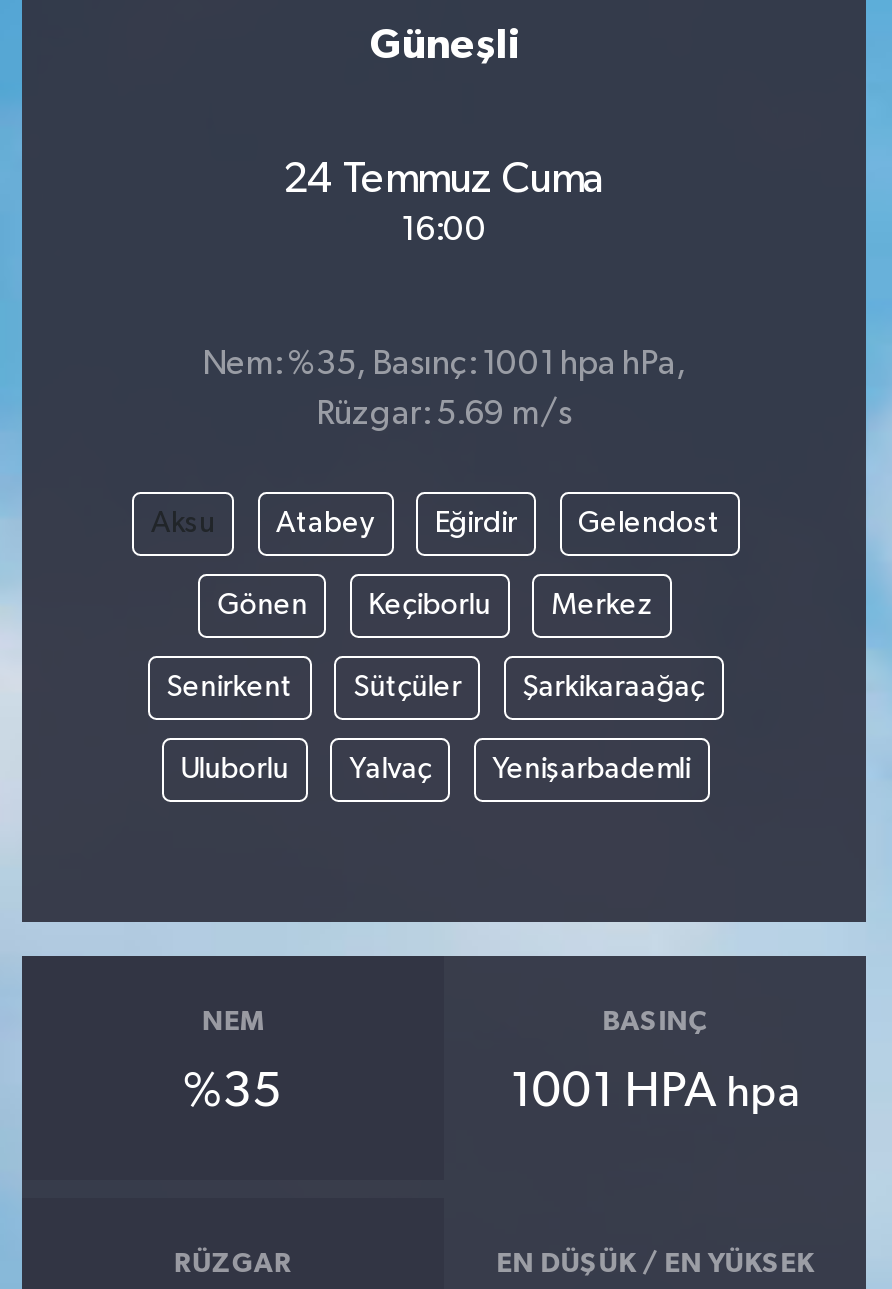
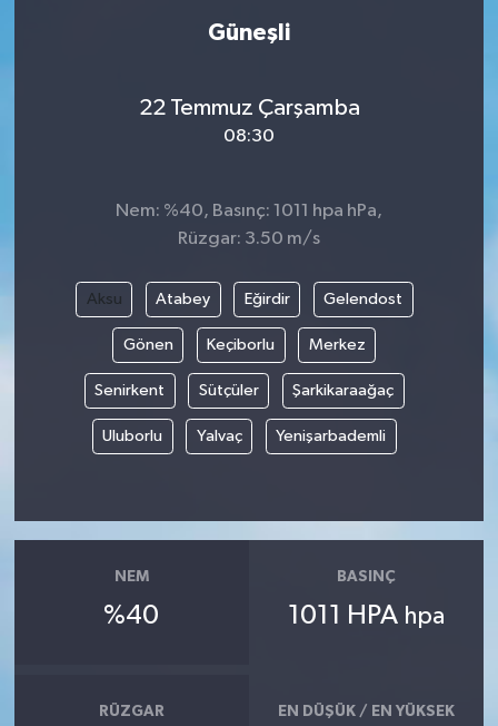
- 24 Temmuz Cuma
+ 22 Temmuz Çarşamba

- 16:00
+ 08:30

- Nem: %35, Basınç: 1001 hpa hPa,
+ Nem: %40, Basınç: 1011 hpa hPa,

- Rüzgar: 5.69 m/s
+ Rüzgar: 3.50 m/s

- %35
+ %40

- 1001 HPA hpa
+ 1011 HPA hpa
